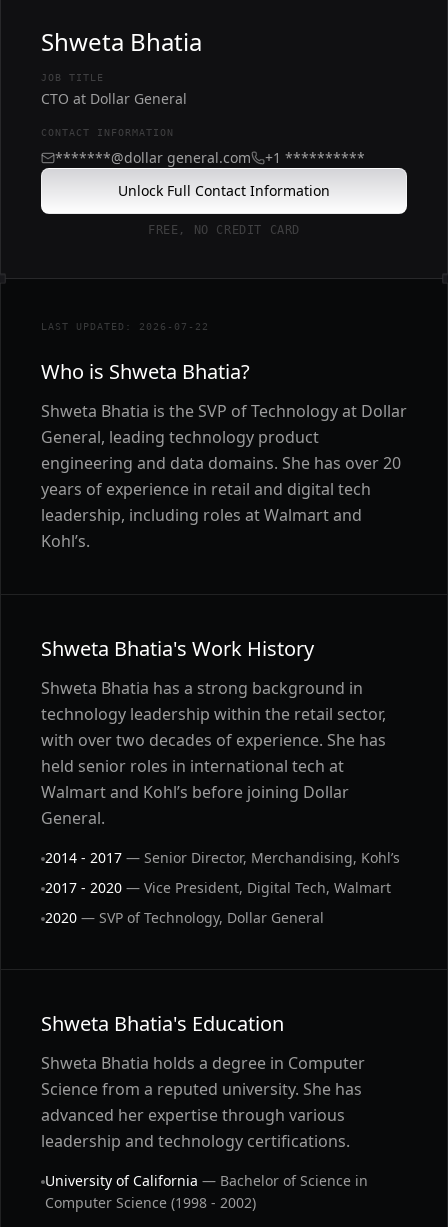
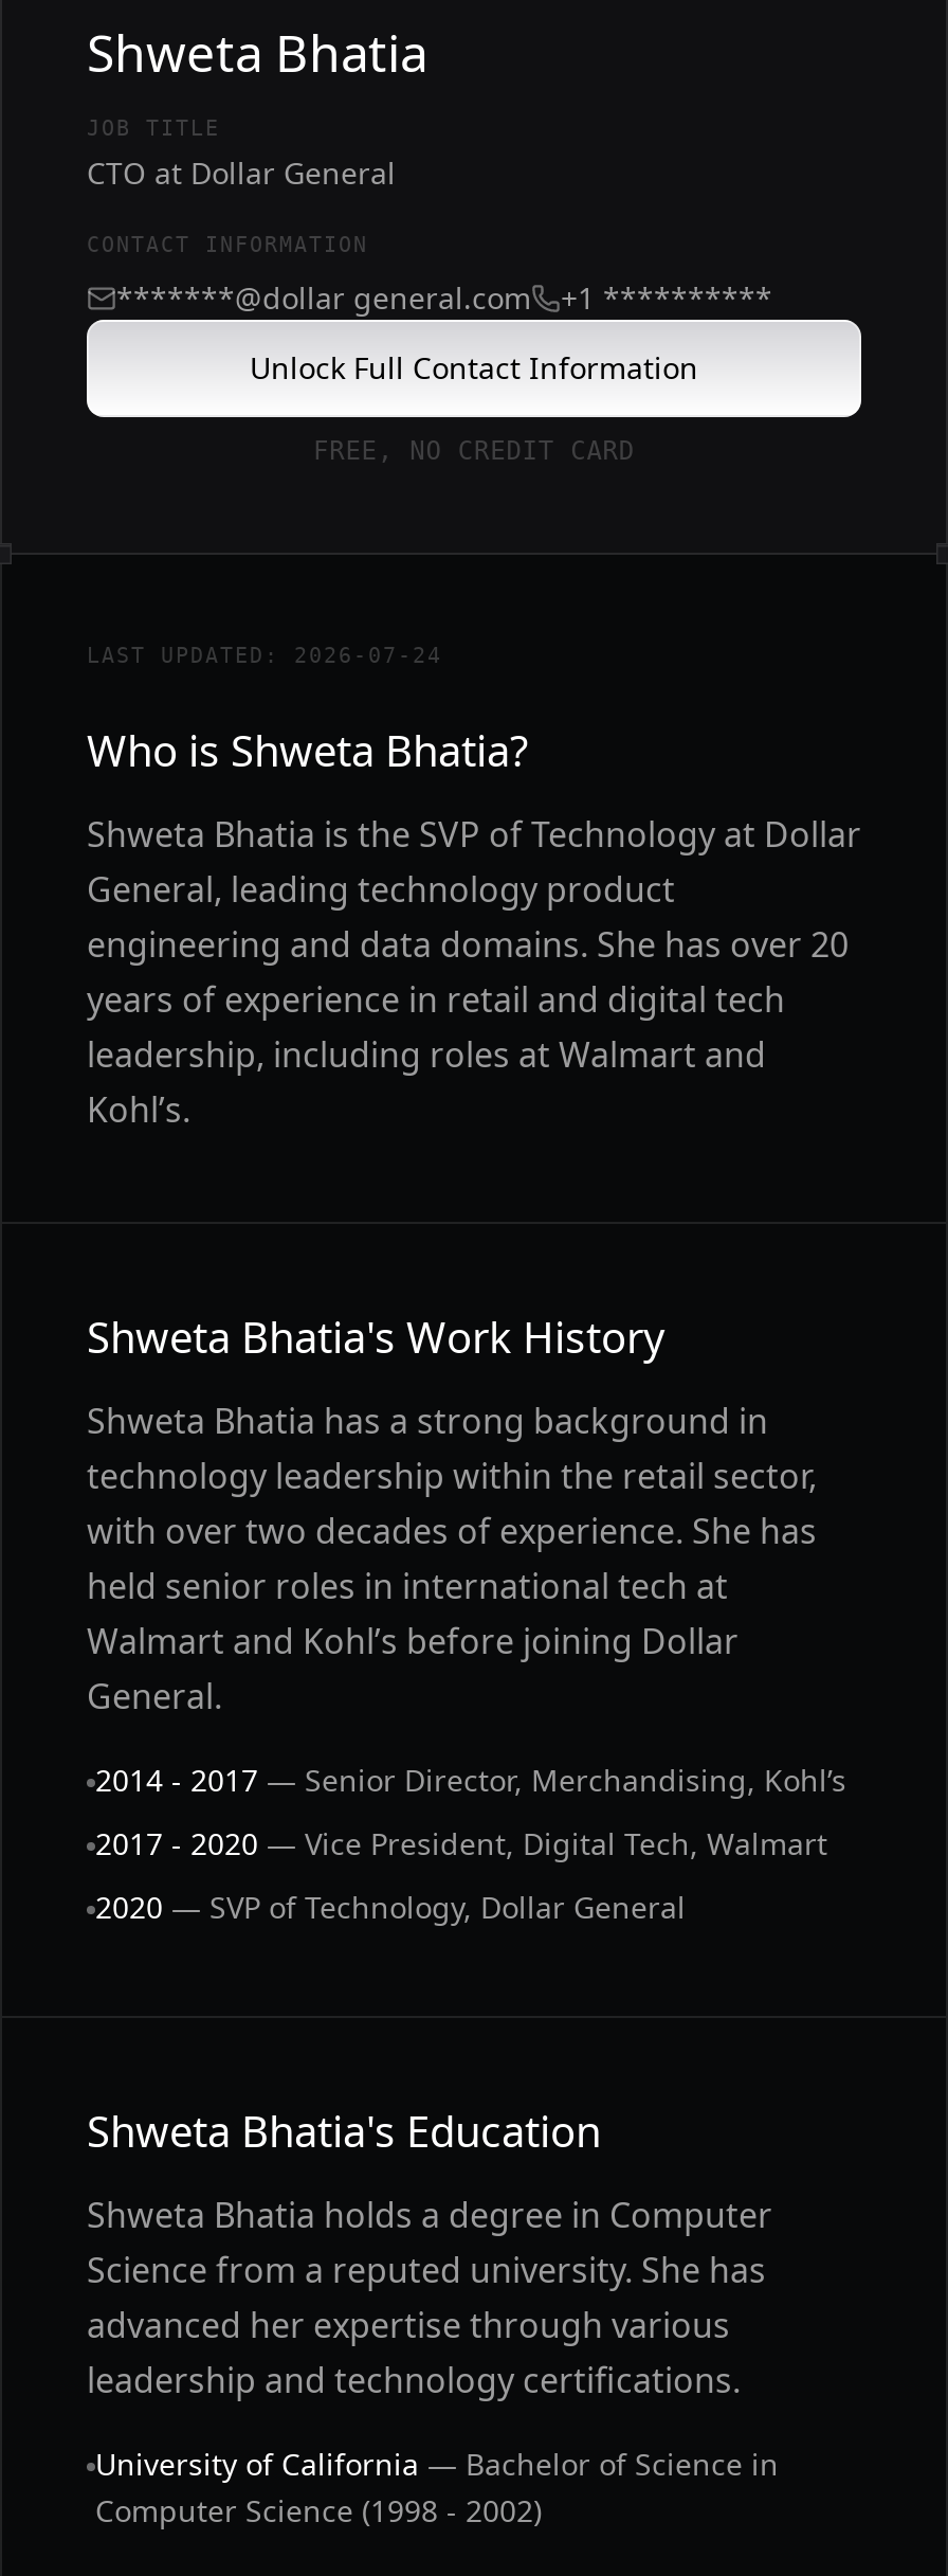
- LAST UPDATED: 2026-07-22
+ LAST UPDATED: 2026-07-24
